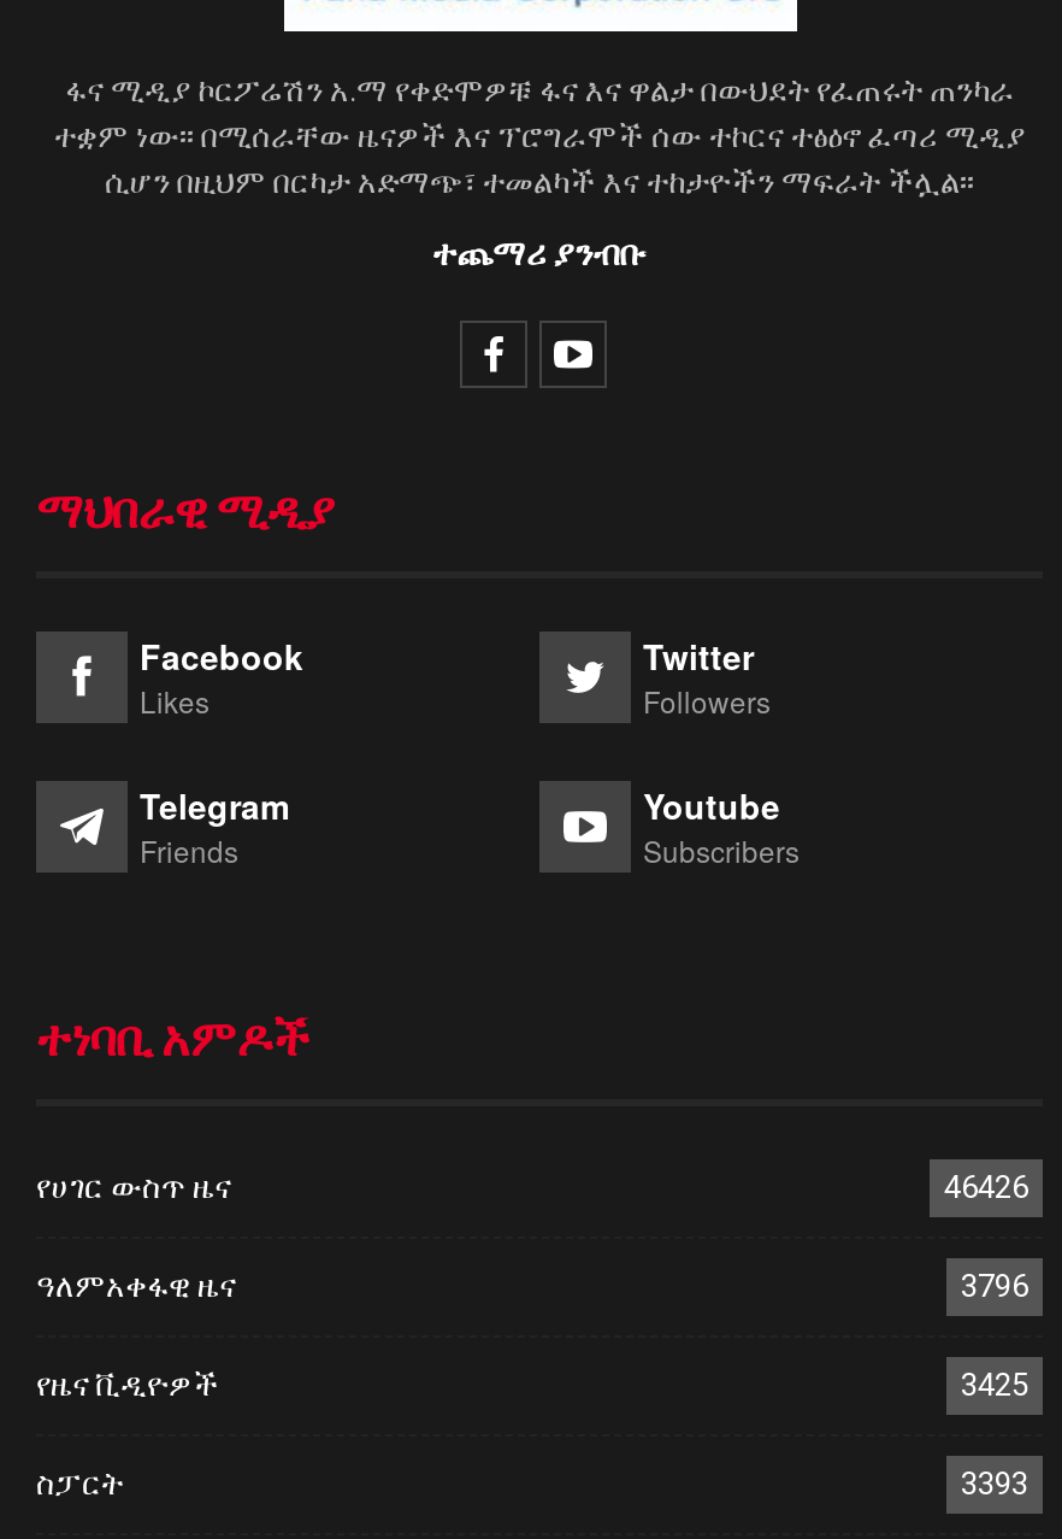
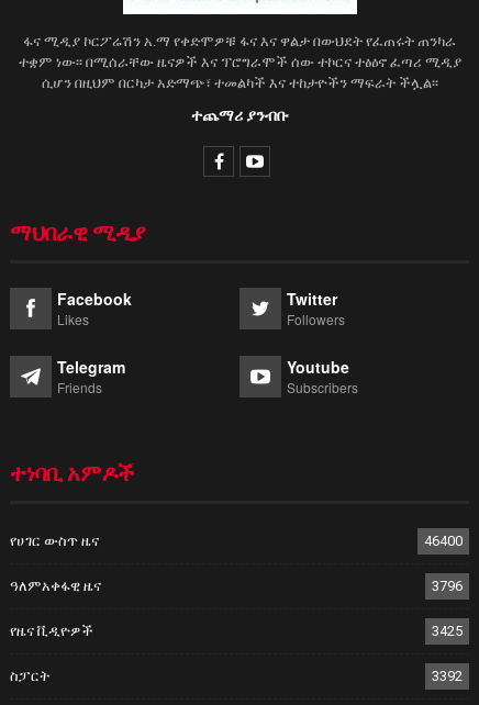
- 46426
+ 46400

- 3393
+ 3392
